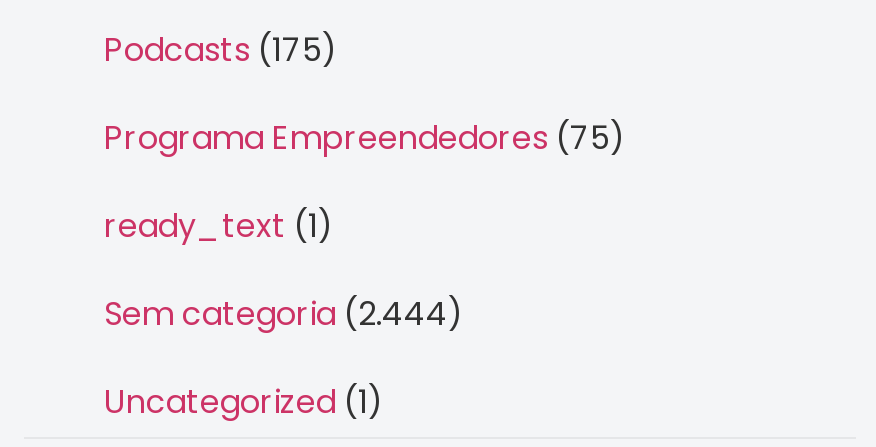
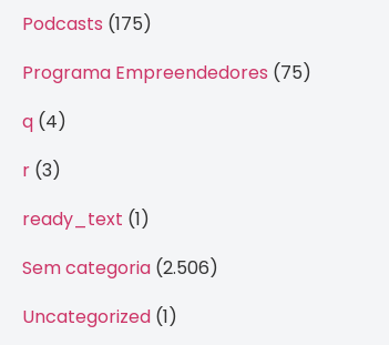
+ q (4)
+ r (3)

- Sem categoria (2.444)
+ Sem categoria (2.506)
